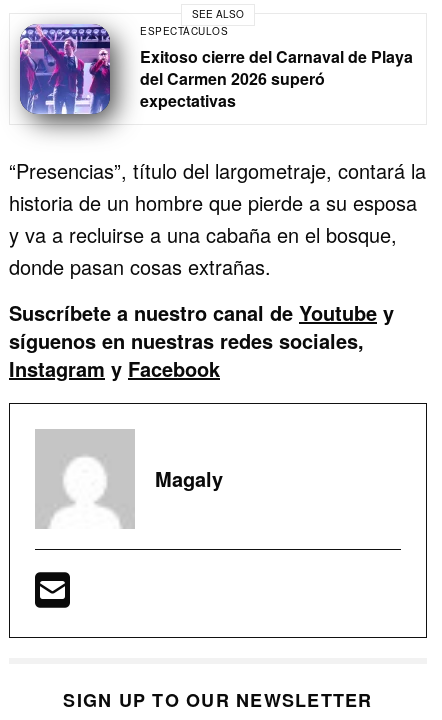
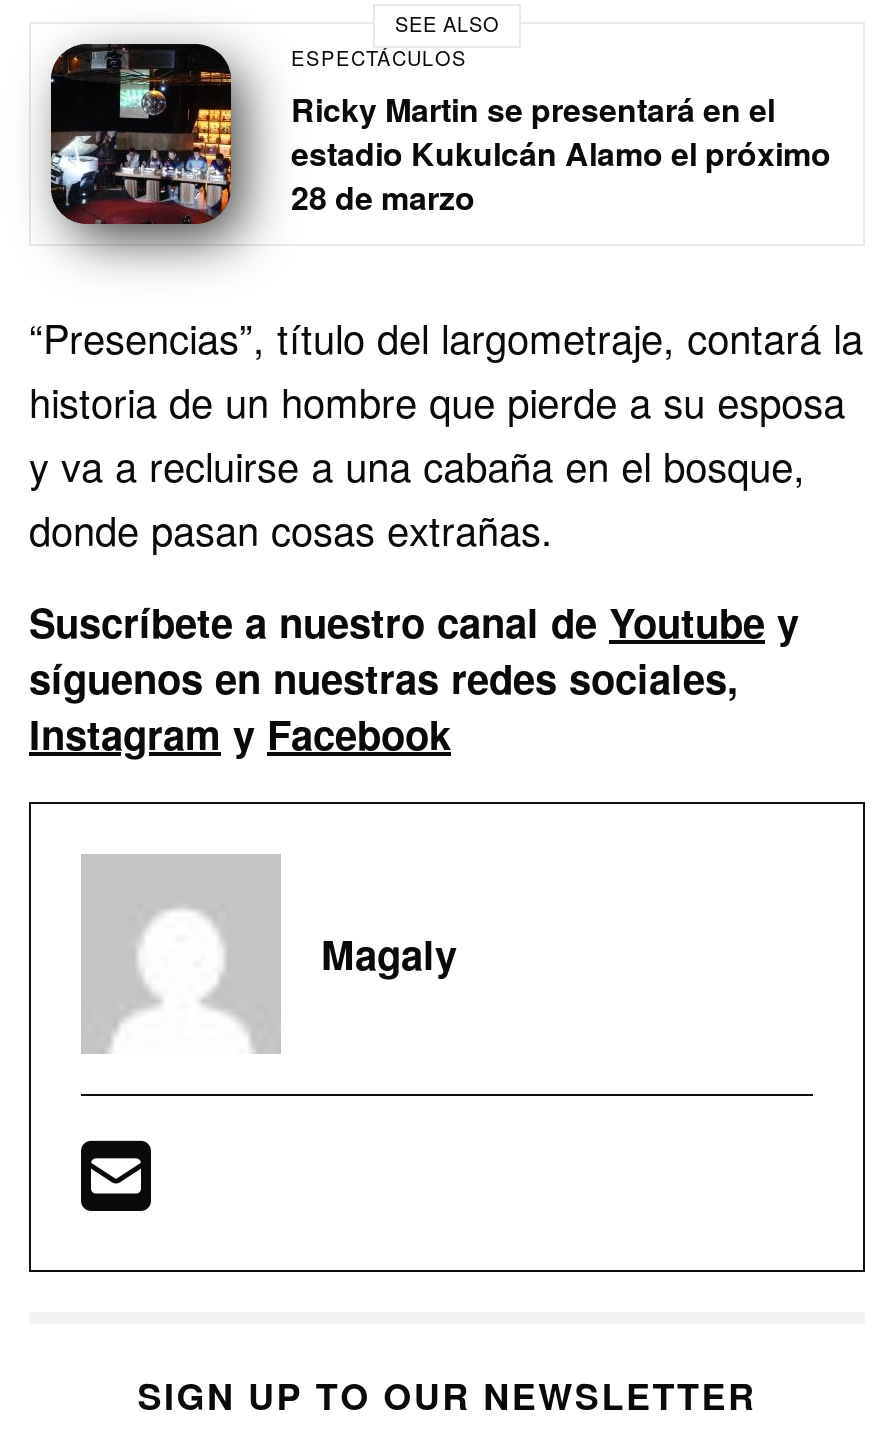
- [image]
- Exitoso cierre del Carnaval de Playa
- del Carmen 2026 superó
- expectativas
+ [image]
+ Ricky Martin se presentará en el
+ estadio Kukulcán Alamo el próximo
+ 28 de marzo
